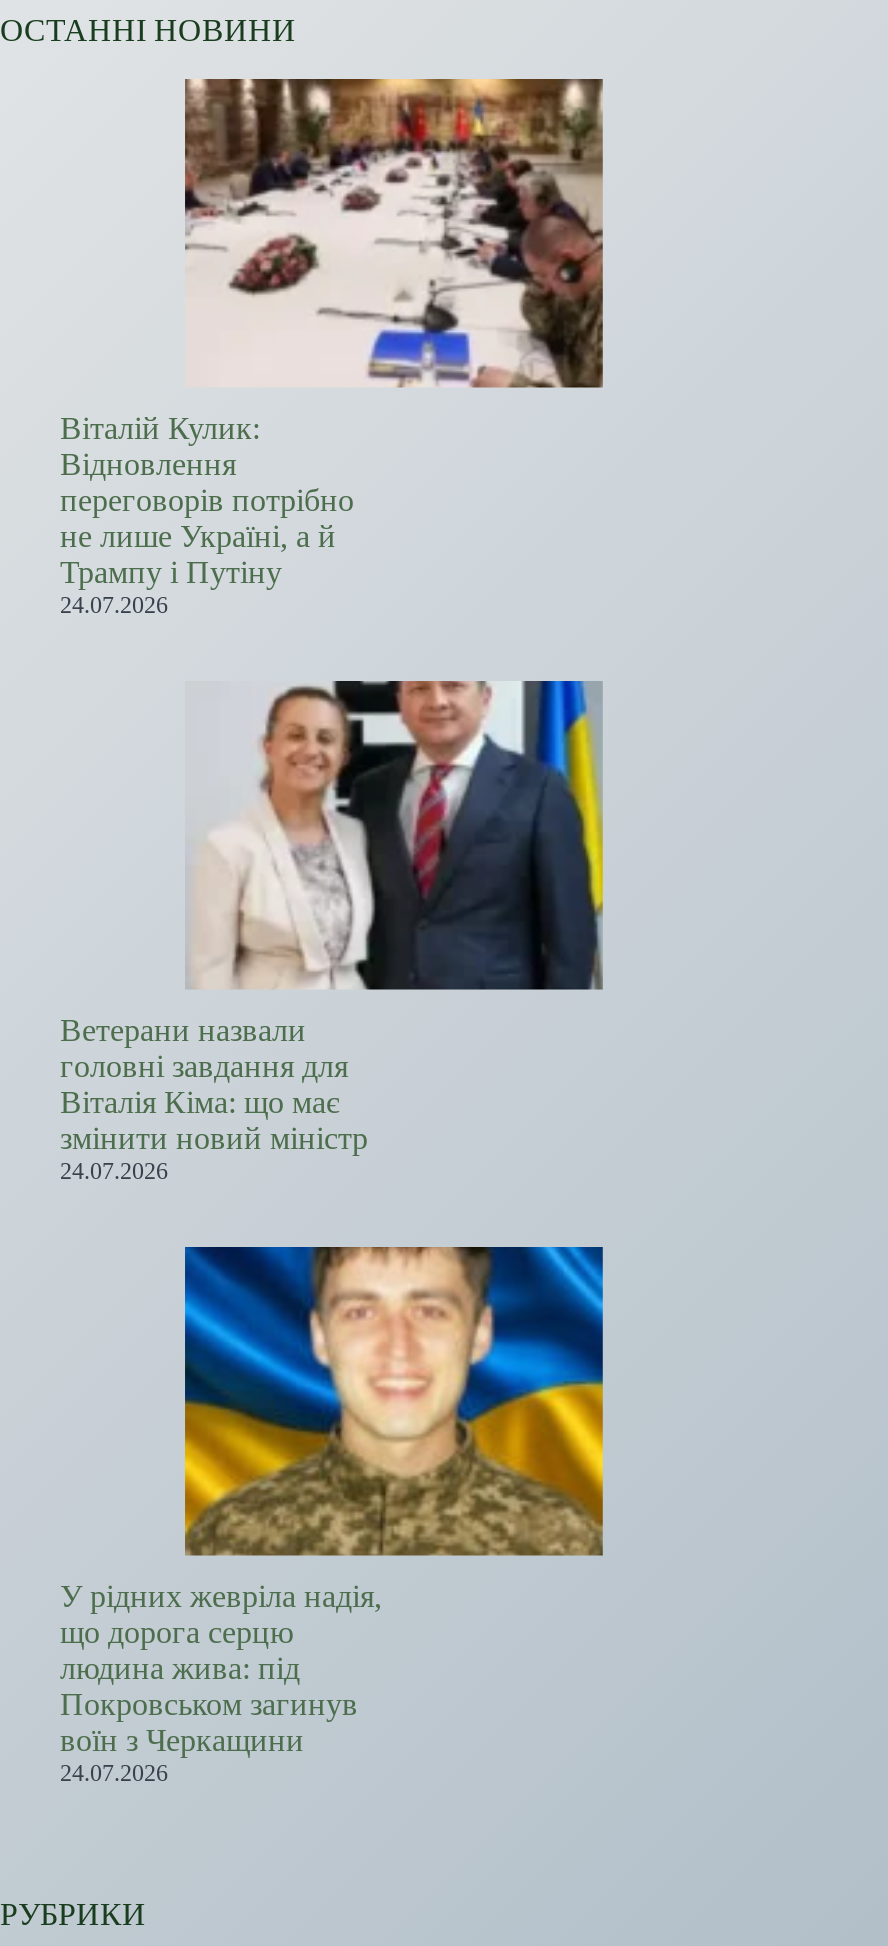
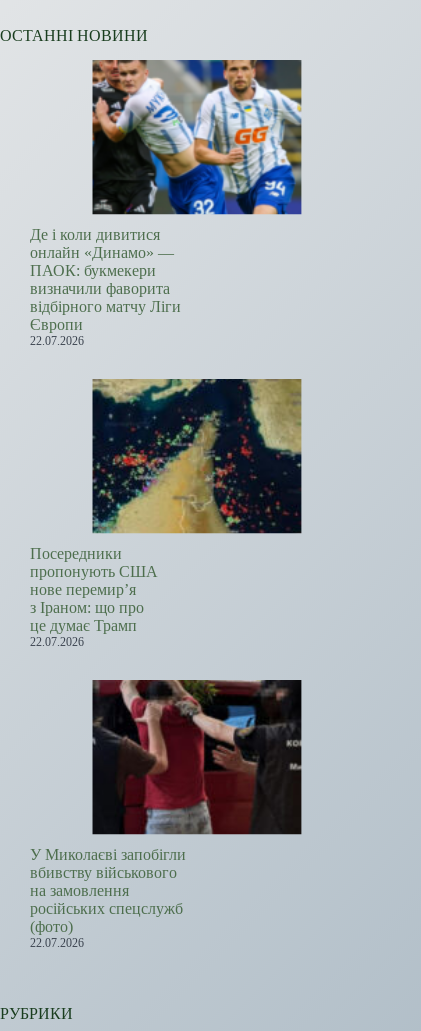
- [image]
- Віталій Кулик:
- Відновлення
- переговорів потрібно
- не лише Україні, а й
- Трампу і Путіну
- 24.07.2026
+ [image]
+ Де і коли дивитися
+ онлайн «Динамо» —
+ ПАОК: букмекери
+ визначили фаворита
+ відбірного матчу Ліги
+ Європи
+ 22.07.2026

- [image]
- Ветерани назвали
- головні завдання для
- Віталія Кіма: що має
- змінити новий міністр
- 24.07.2026
+ [image]
+ Посередники
+ пропонують США
+ нове перемир’я
+ з Іраном: що про
+ це думає Трамп
+ 22.07.2026

- [image]
- У рідних жевріла надія,
- що дорога серцю
- людина жива: під
- Покровськом загинув
- воїн з Черкащини
- 24.07.2026
+ [image]
+ У Миколаєві запобігли
+ вбивству військового
+ на замовлення
+ російських спецслужб
+ (фото)
+ 22.07.2026
